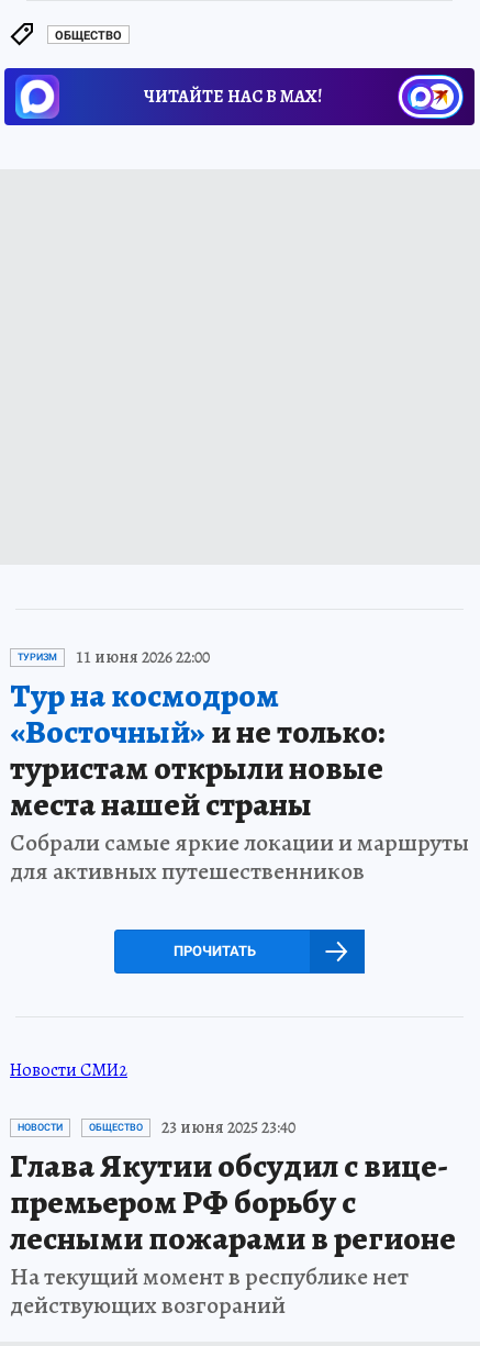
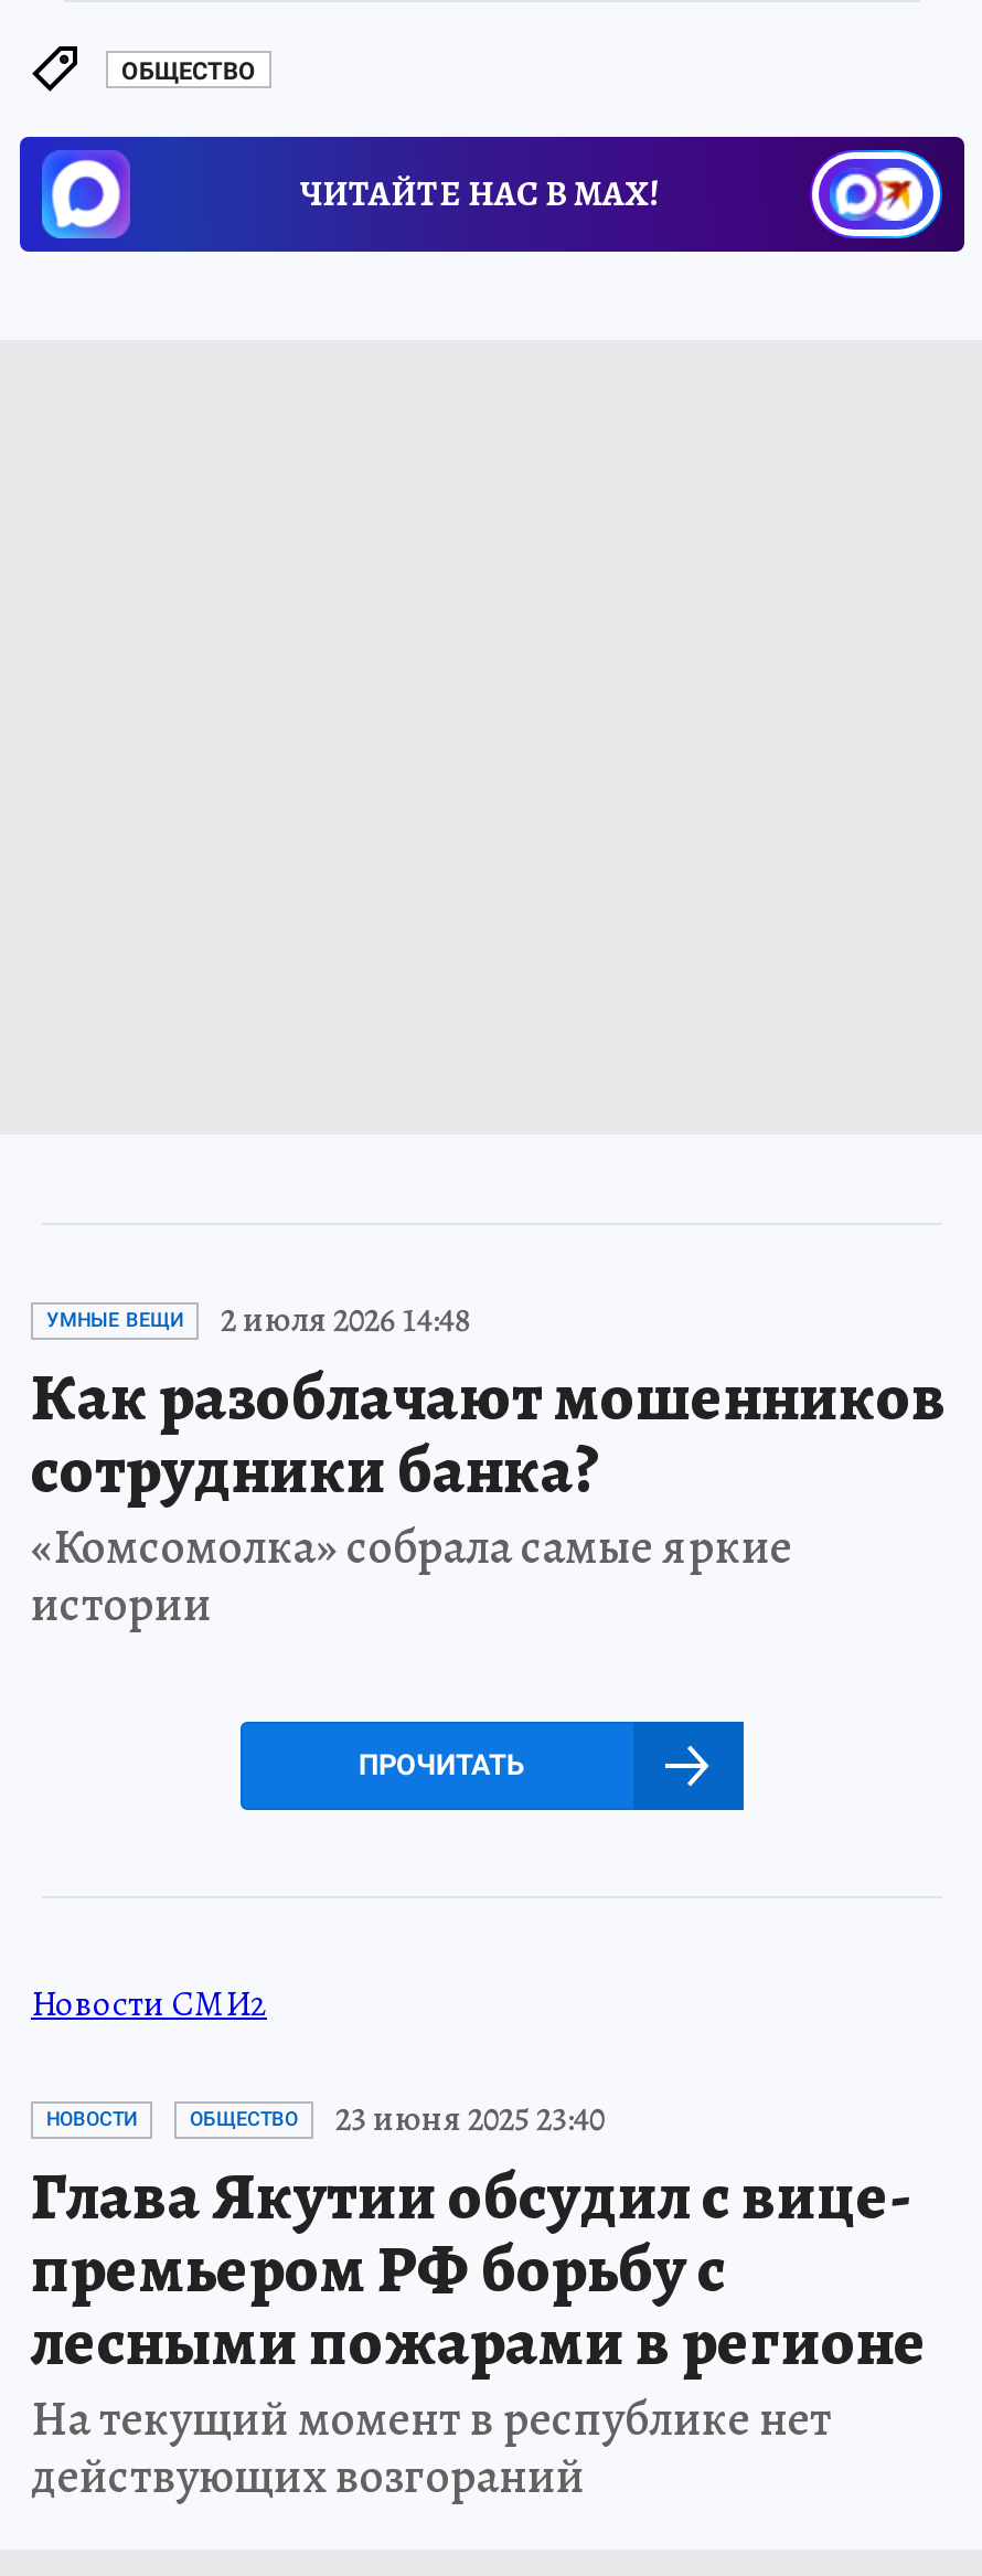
- ТУРИЗМ
- 11 июня 2026 22:00
- Тур на космодром
- «Восточный»и не только:
- туристам открыли новые
- места нашей страны
- Собрали самые яркие локации и маршруты
- для активных путешественников
+ УМНЫЕ ВЕЩИ
+ 2 июля 2026 14:48
+ Как разоблачают мошенников
+ сотрудники банка?
+ «Комсомолка» собрала самые яркие
+ истории
